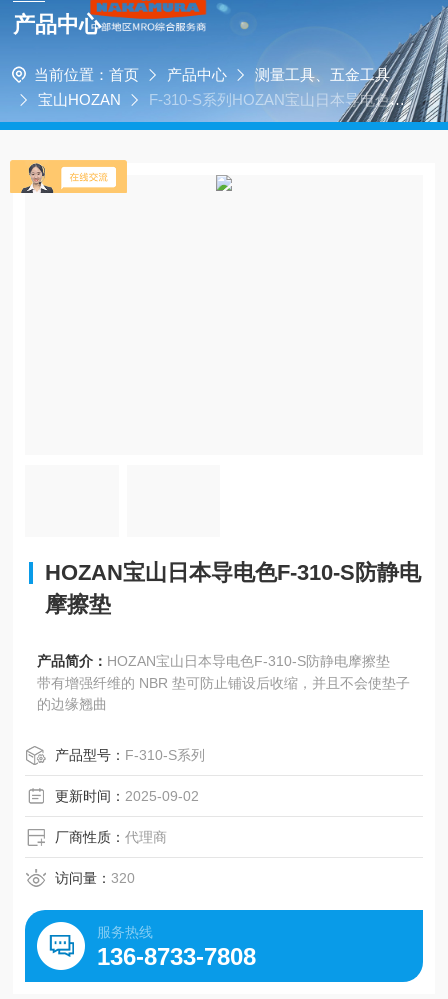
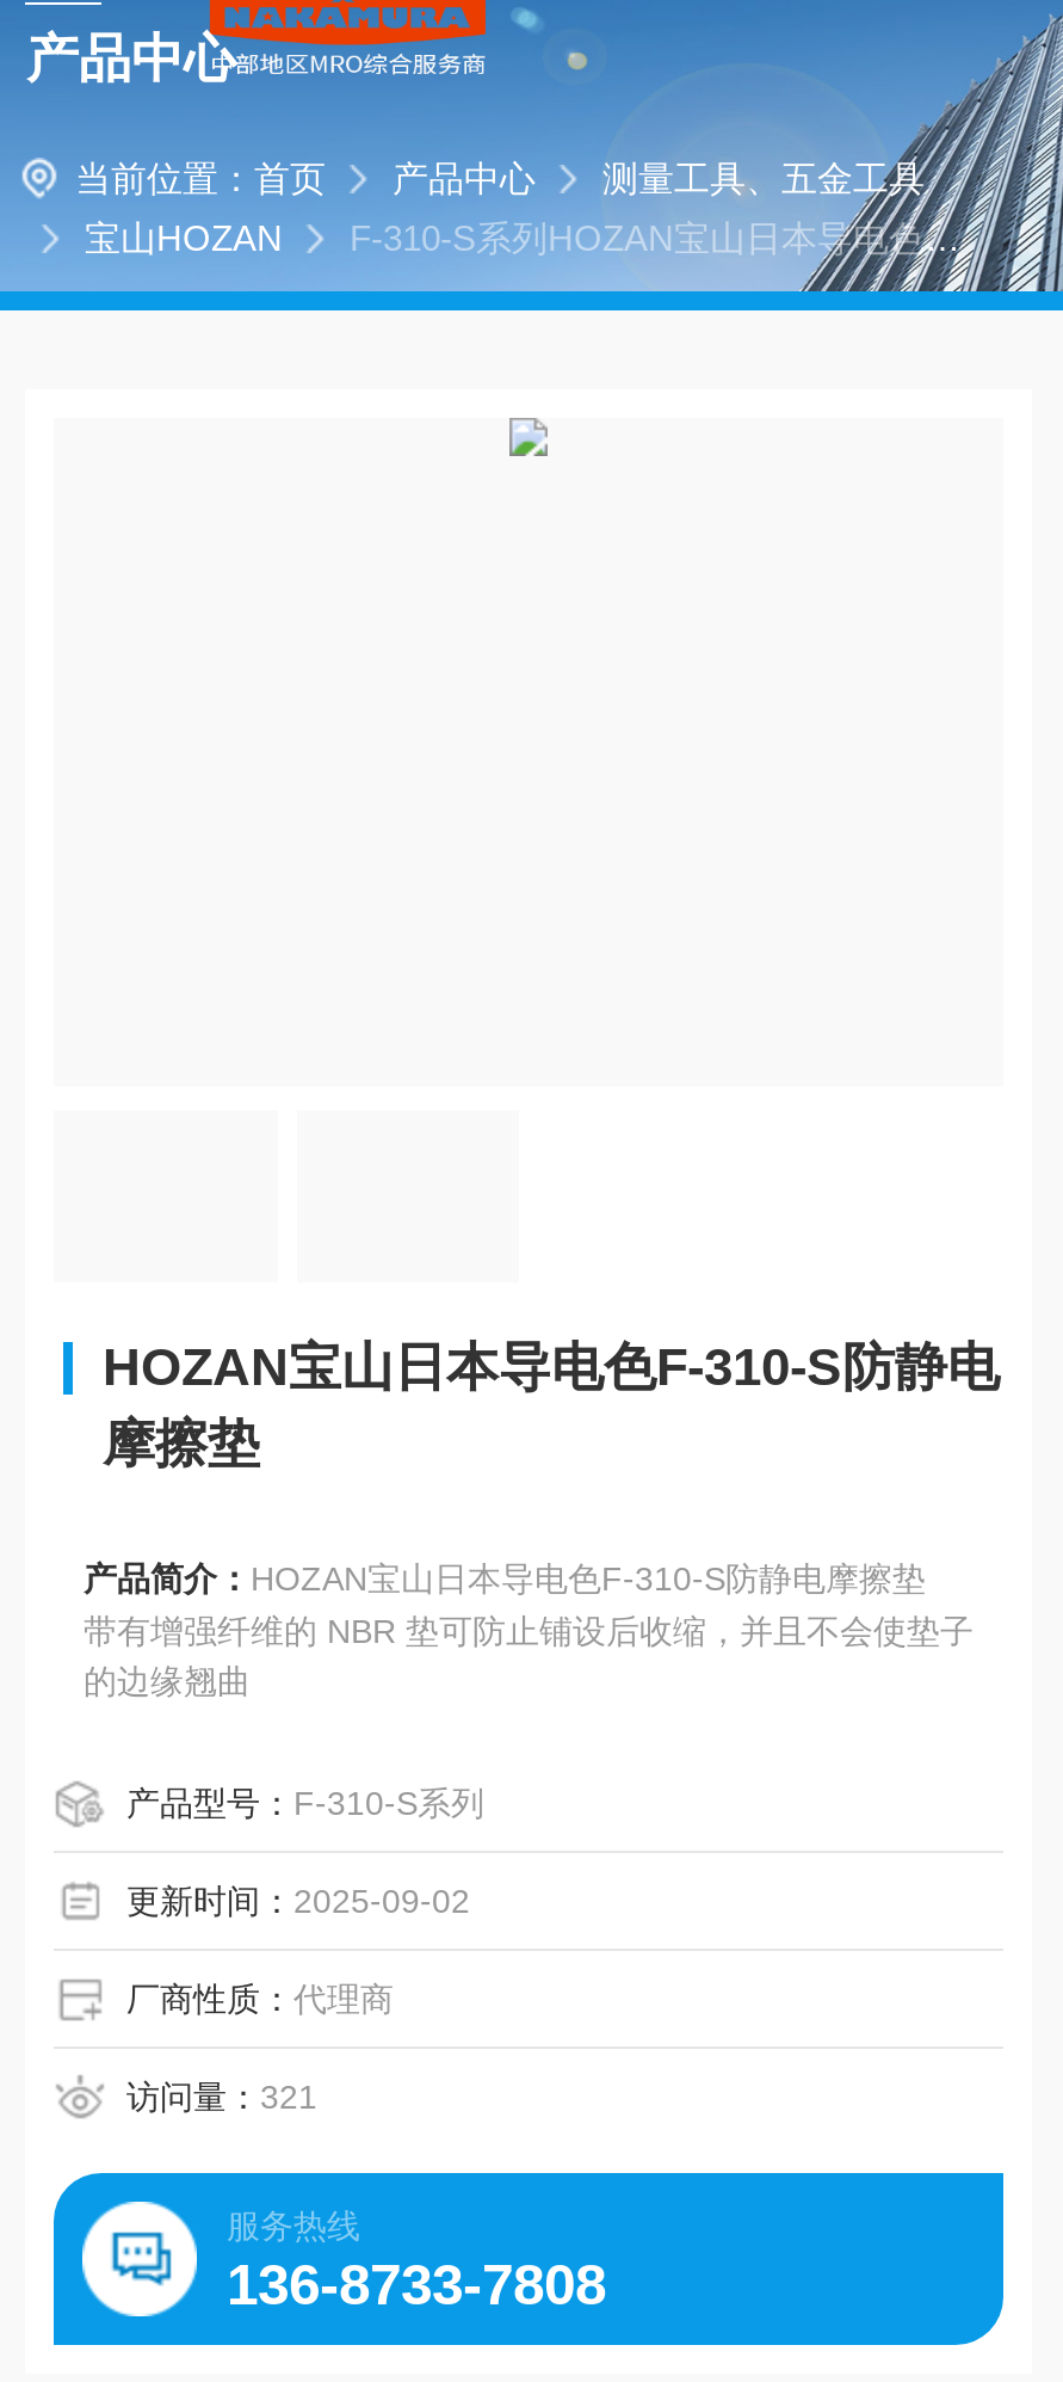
- [image]

- 访问量：320
+ 访问量：321
